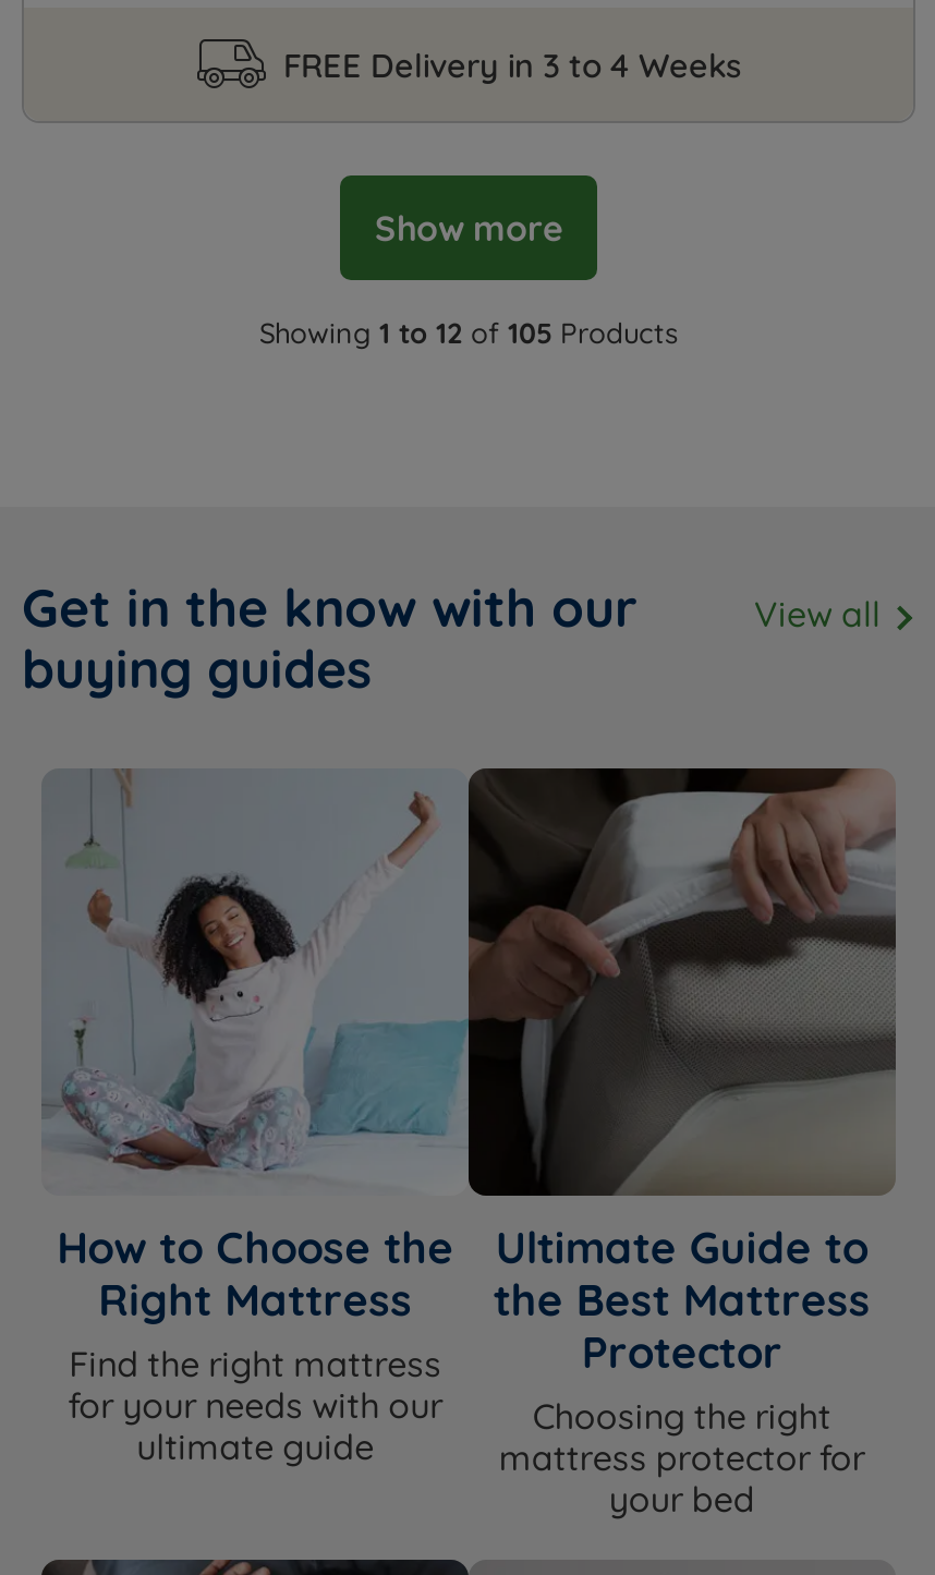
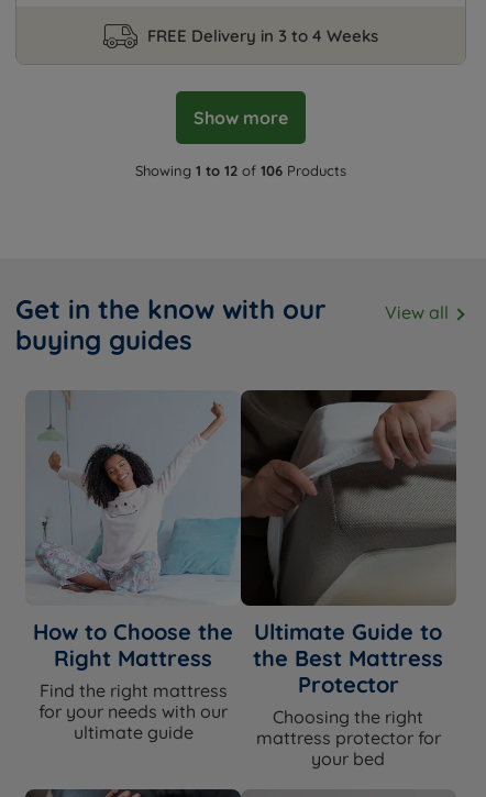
- Showing 1 to 12 of 105 Products
+ Showing 1 to 12 of 106 Products
